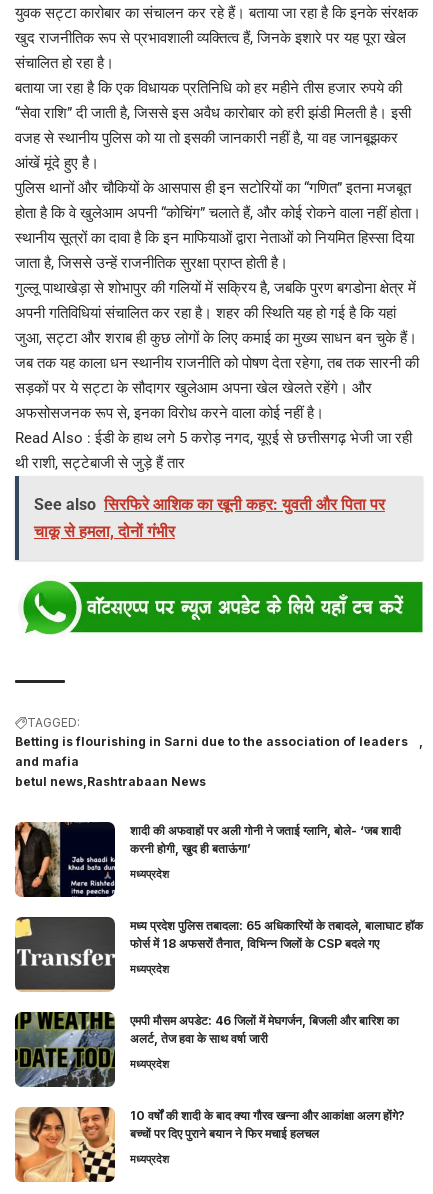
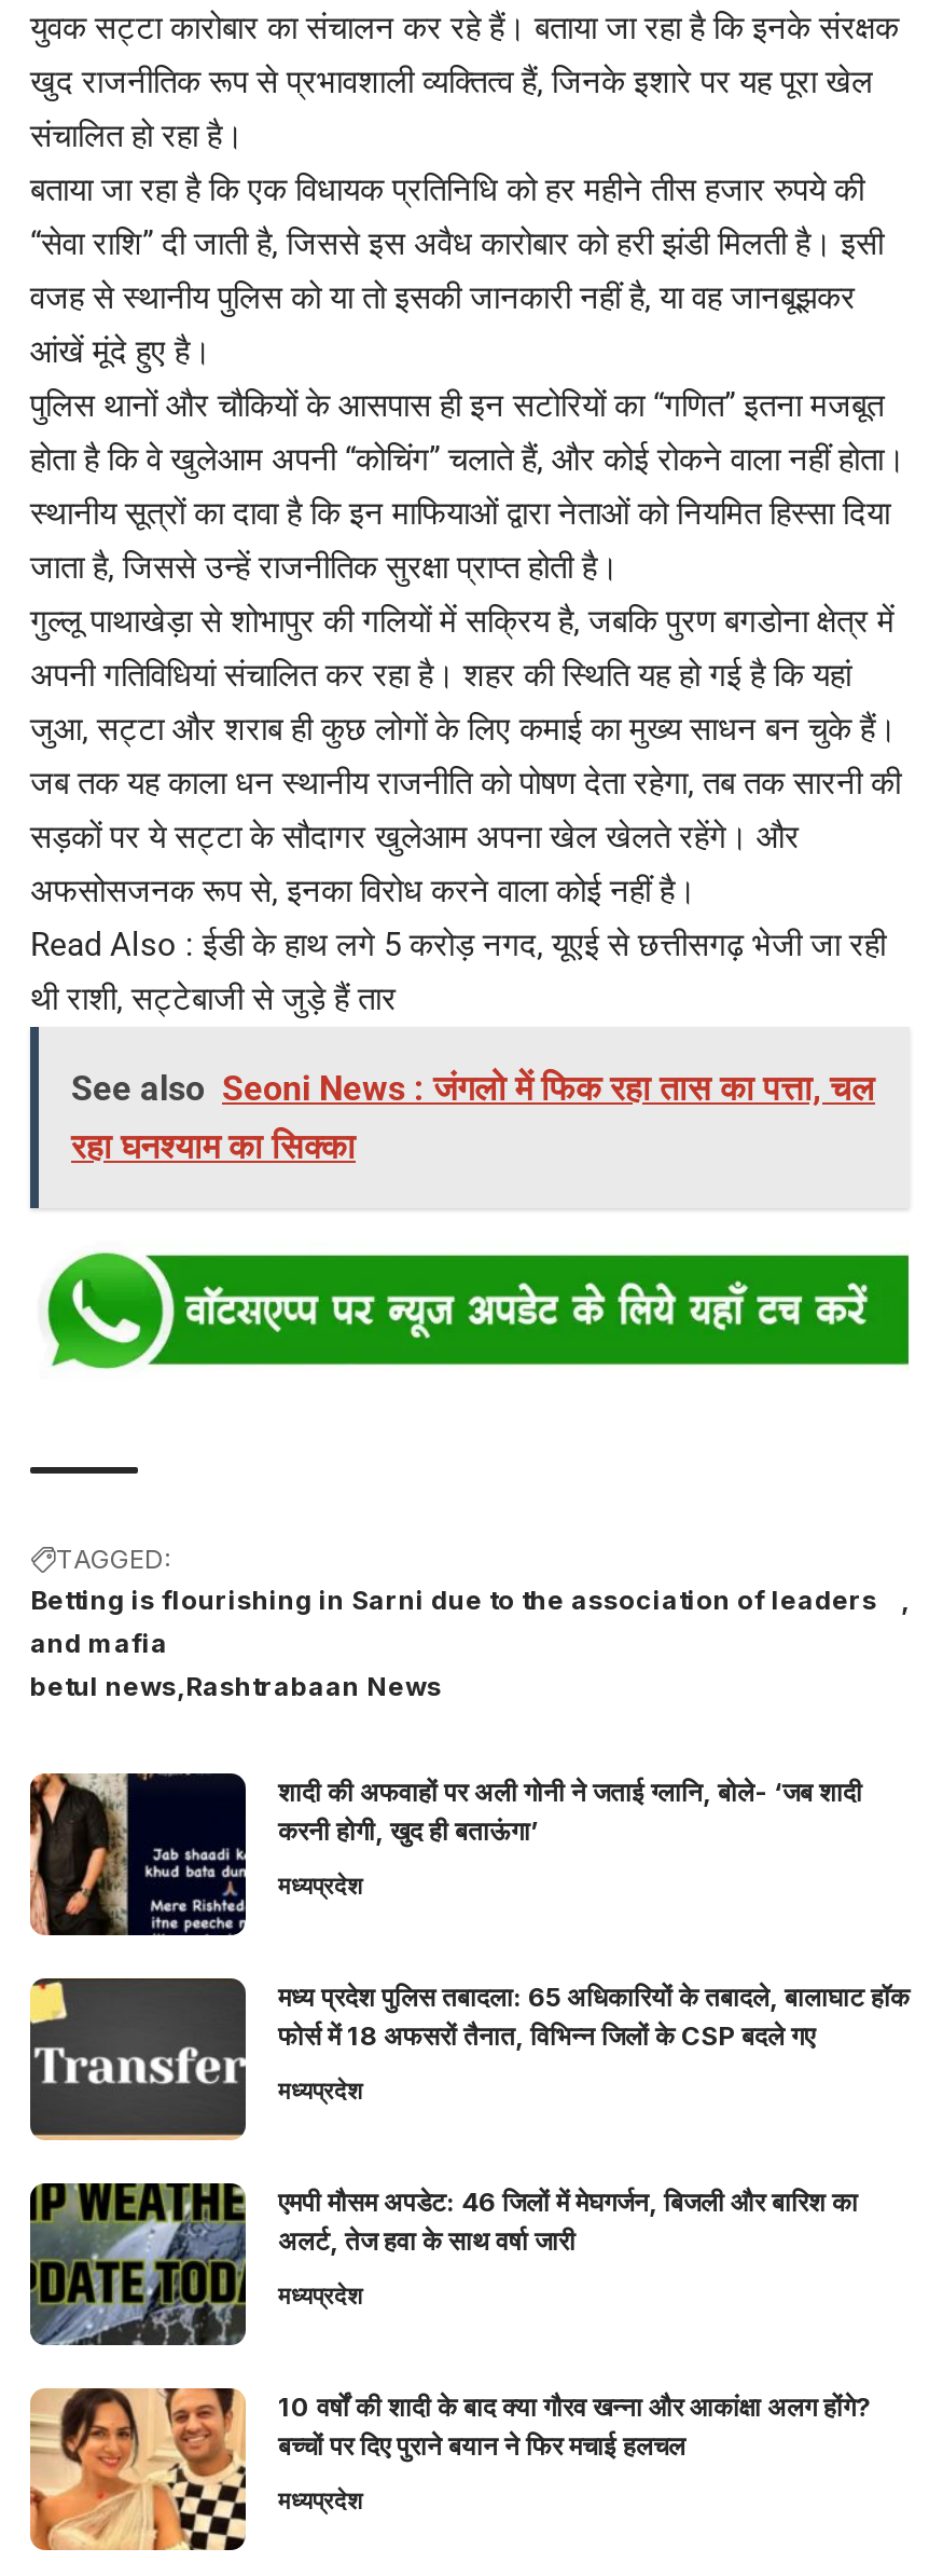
- See also सिरफिरे आशिक का खूनी कहर: युवती और पिता पर
- चाकू से हमला, दोनों गंभीर
+ See also Seoni News : जंगलो में फिक रहा तास का पत्ता, चल
+ रहा घनश्याम का सिक्का
